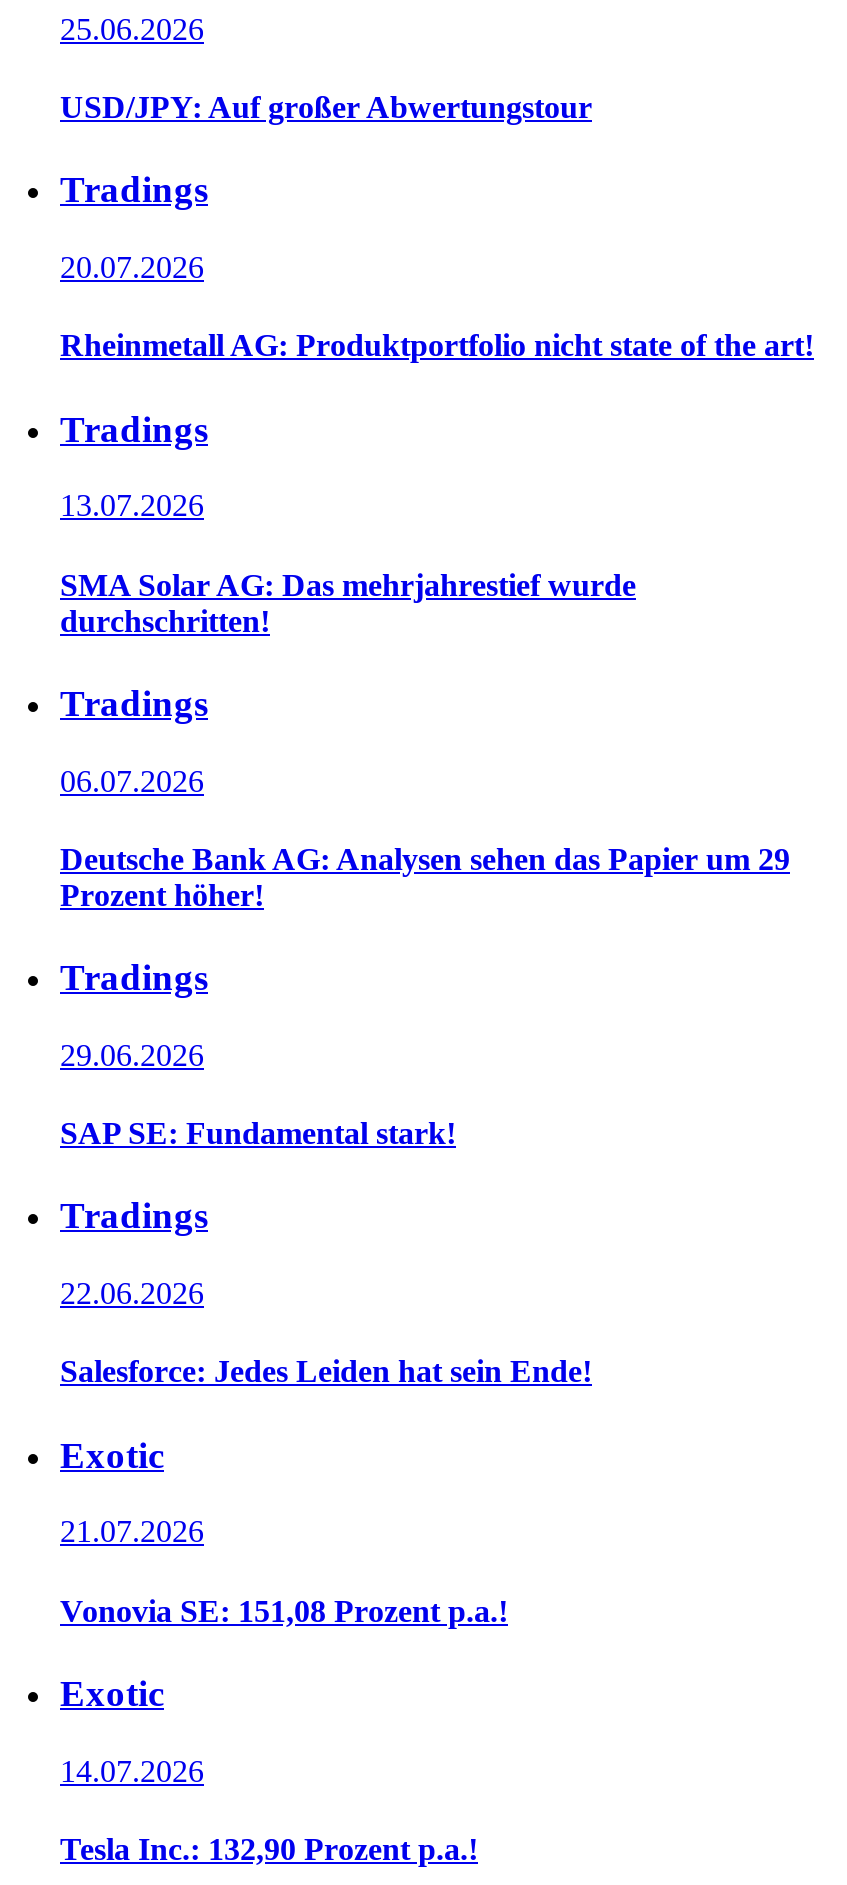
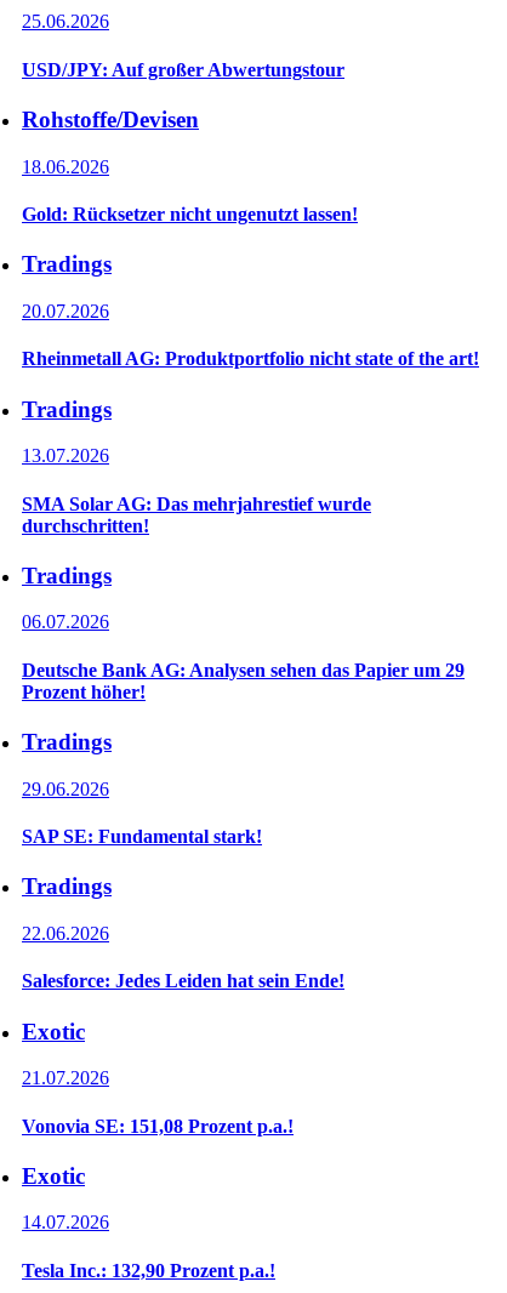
+ Rohstoffe/Devisen
+ 18.06.2026
+ Gold: Rücksetzer nicht ungenutzt lassen!
